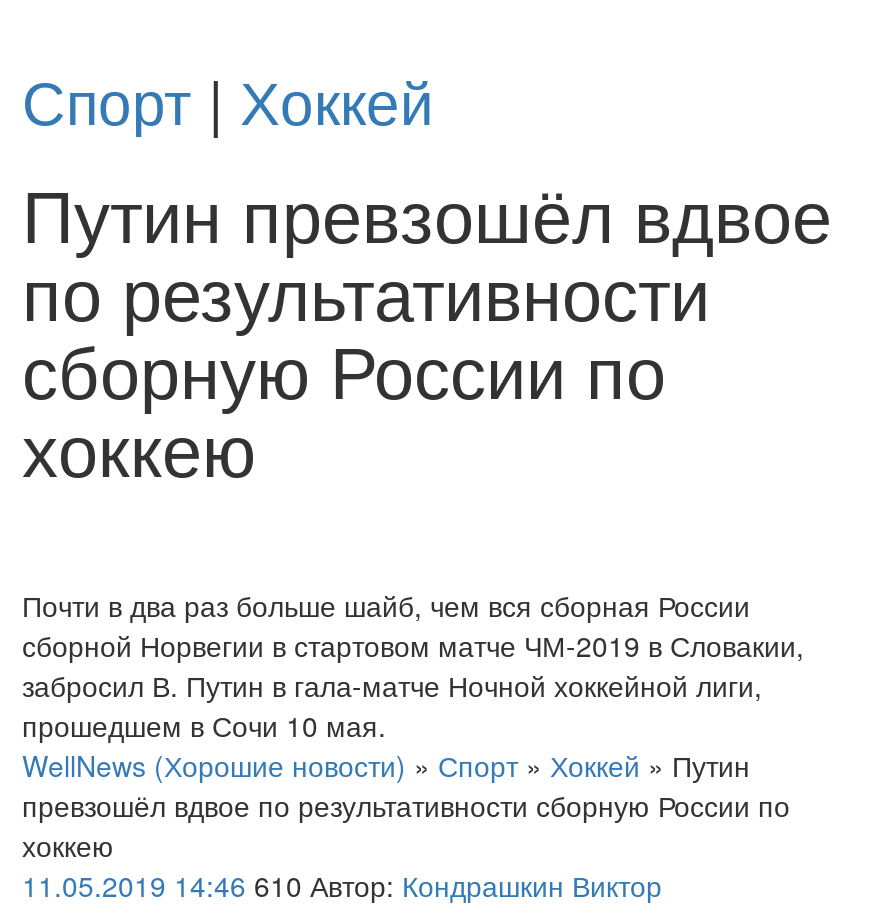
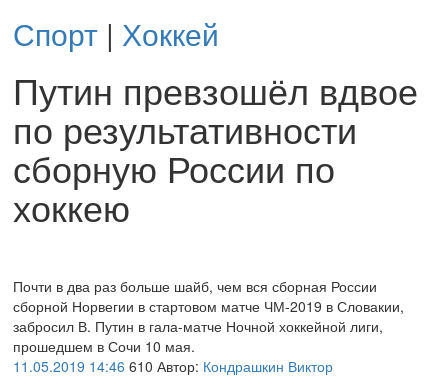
- WellNews (Хорошие новости)» Спорт» Хоккей» Путин
- превзошёл вдвое по результативности сборную России по
- хоккею
